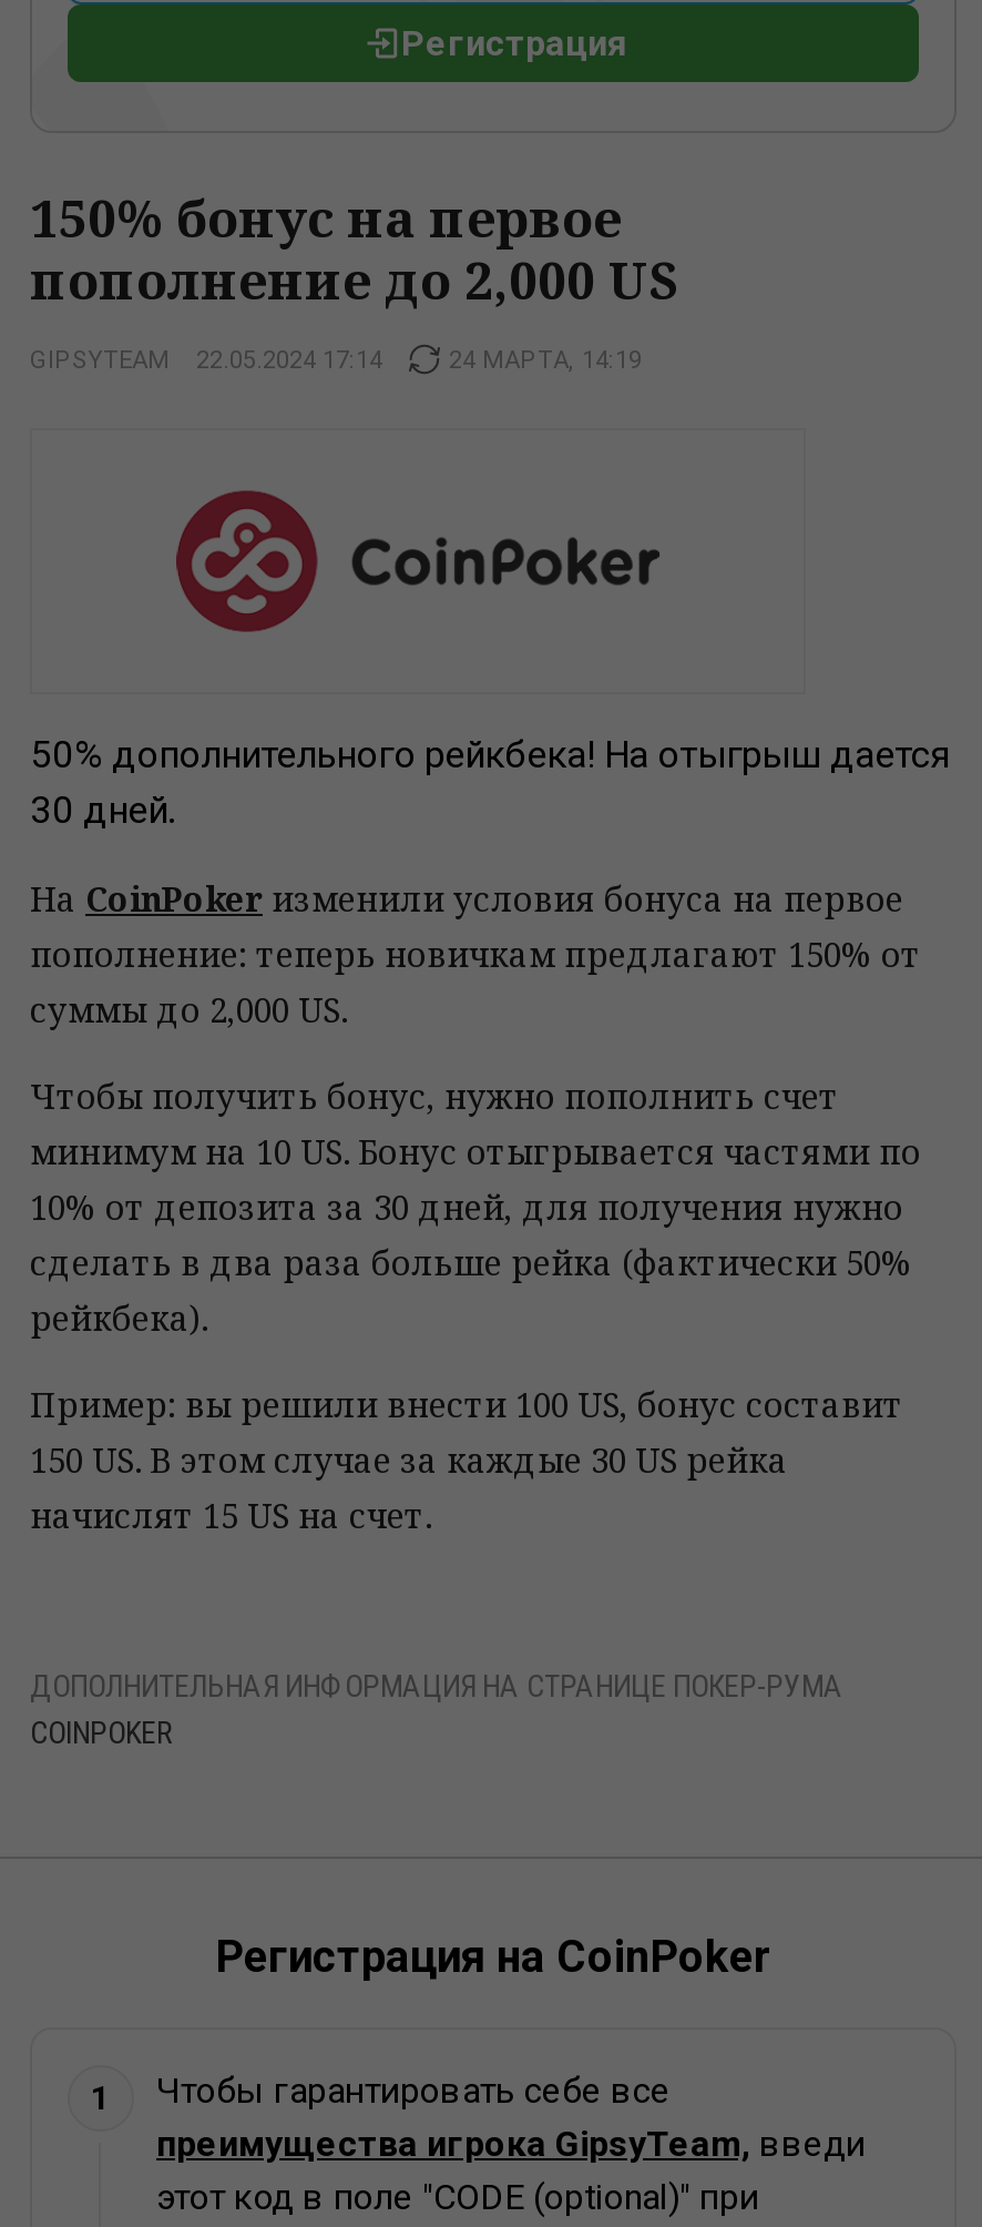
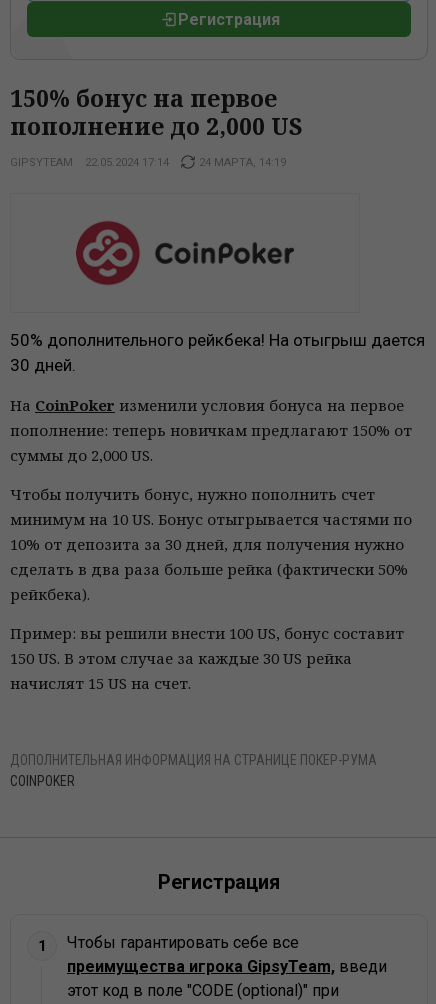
- Регистрация на CoinPoker
+ Регистрация
